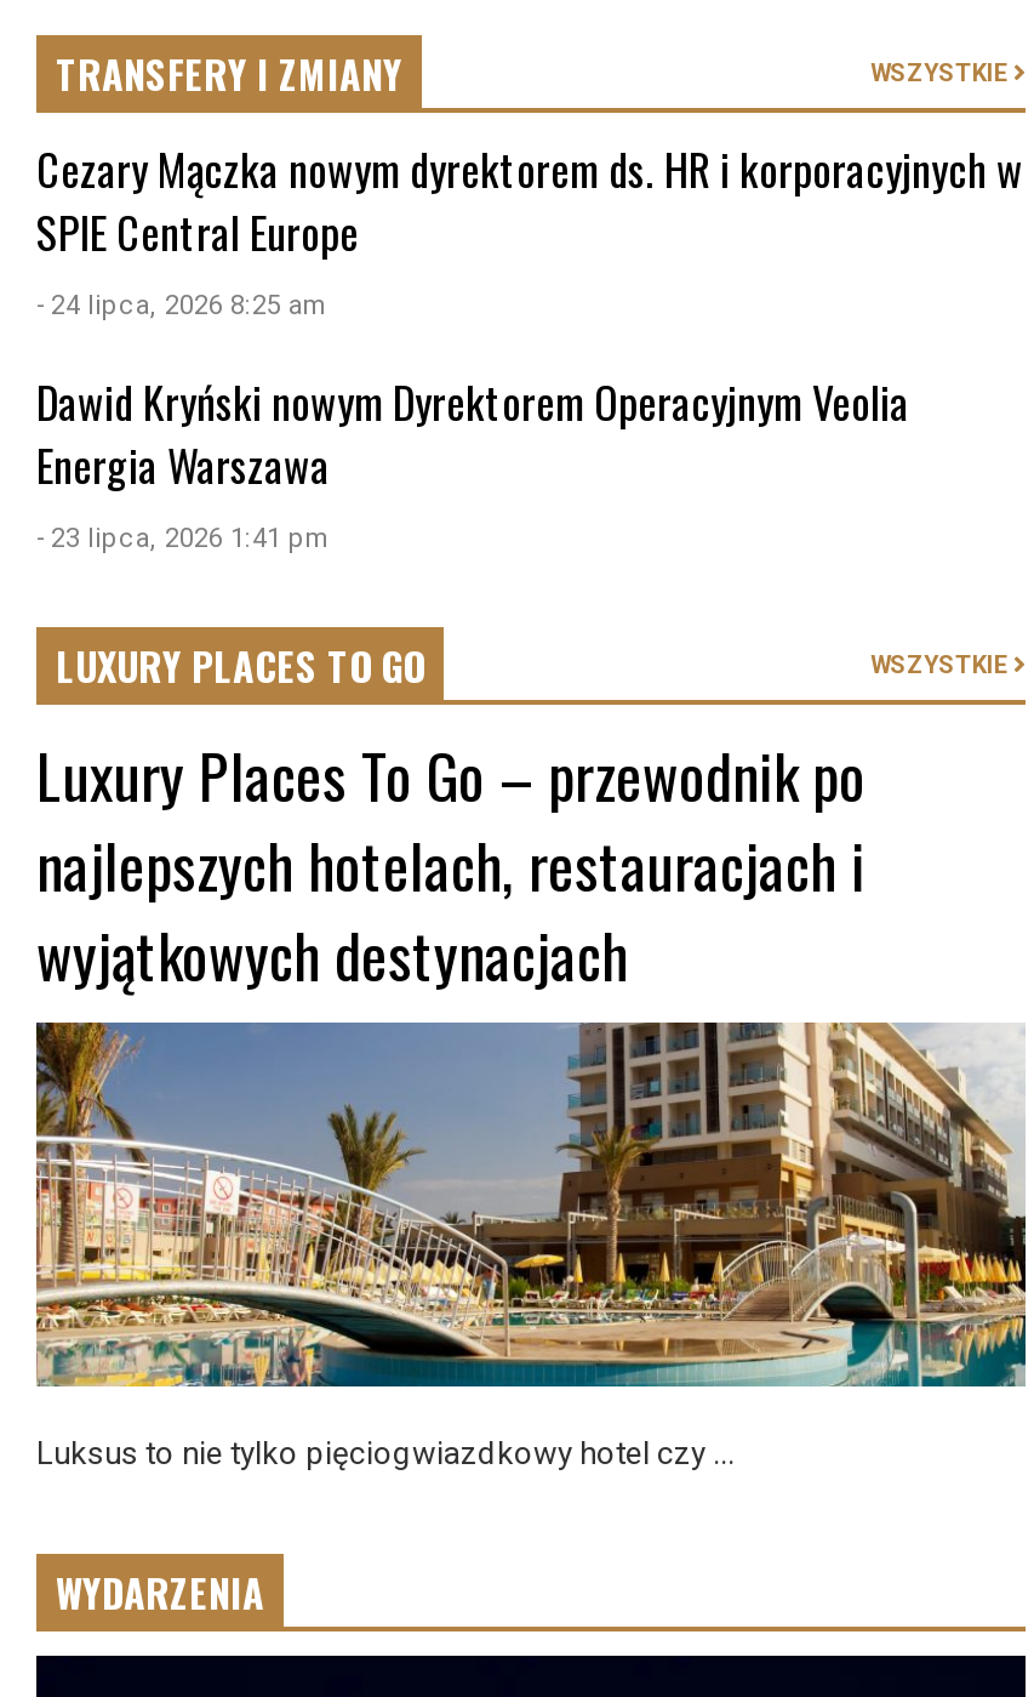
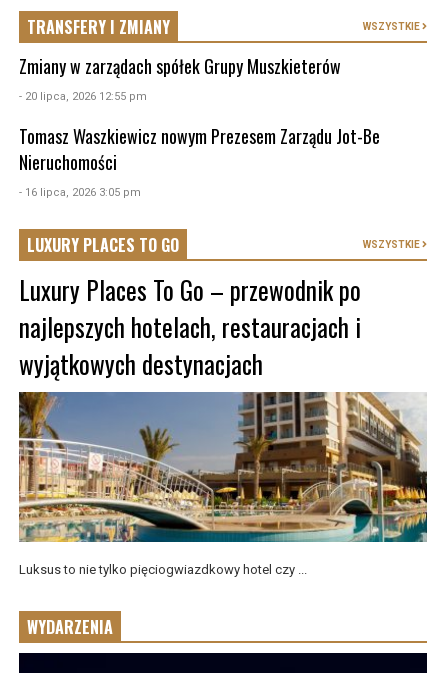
- Cezary Mączka nowym dyrektorem ds. HR i korporacyjnych w
- SPIE Central Europe
- - 24 lipca, 2026 8:25 am
+ Zmiany w zarządach spółek Grupy Muszkieterów
+ - 20 lipca, 2026 12:55 pm

- Dawid Kryński nowym Dyrektorem Operacyjnym Veolia
- Energia Warszawa
- - 23 lipca, 2026 1:41 pm
+ Tomasz Waszkiewicz nowym Prezesem Zarządu Jot-Be
+ Nieruchomości
+ - 16 lipca, 2026 3:05 pm
